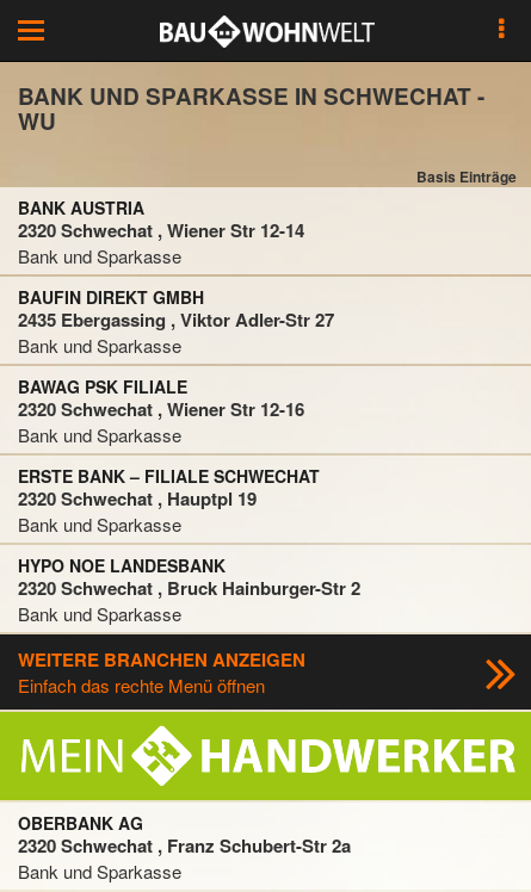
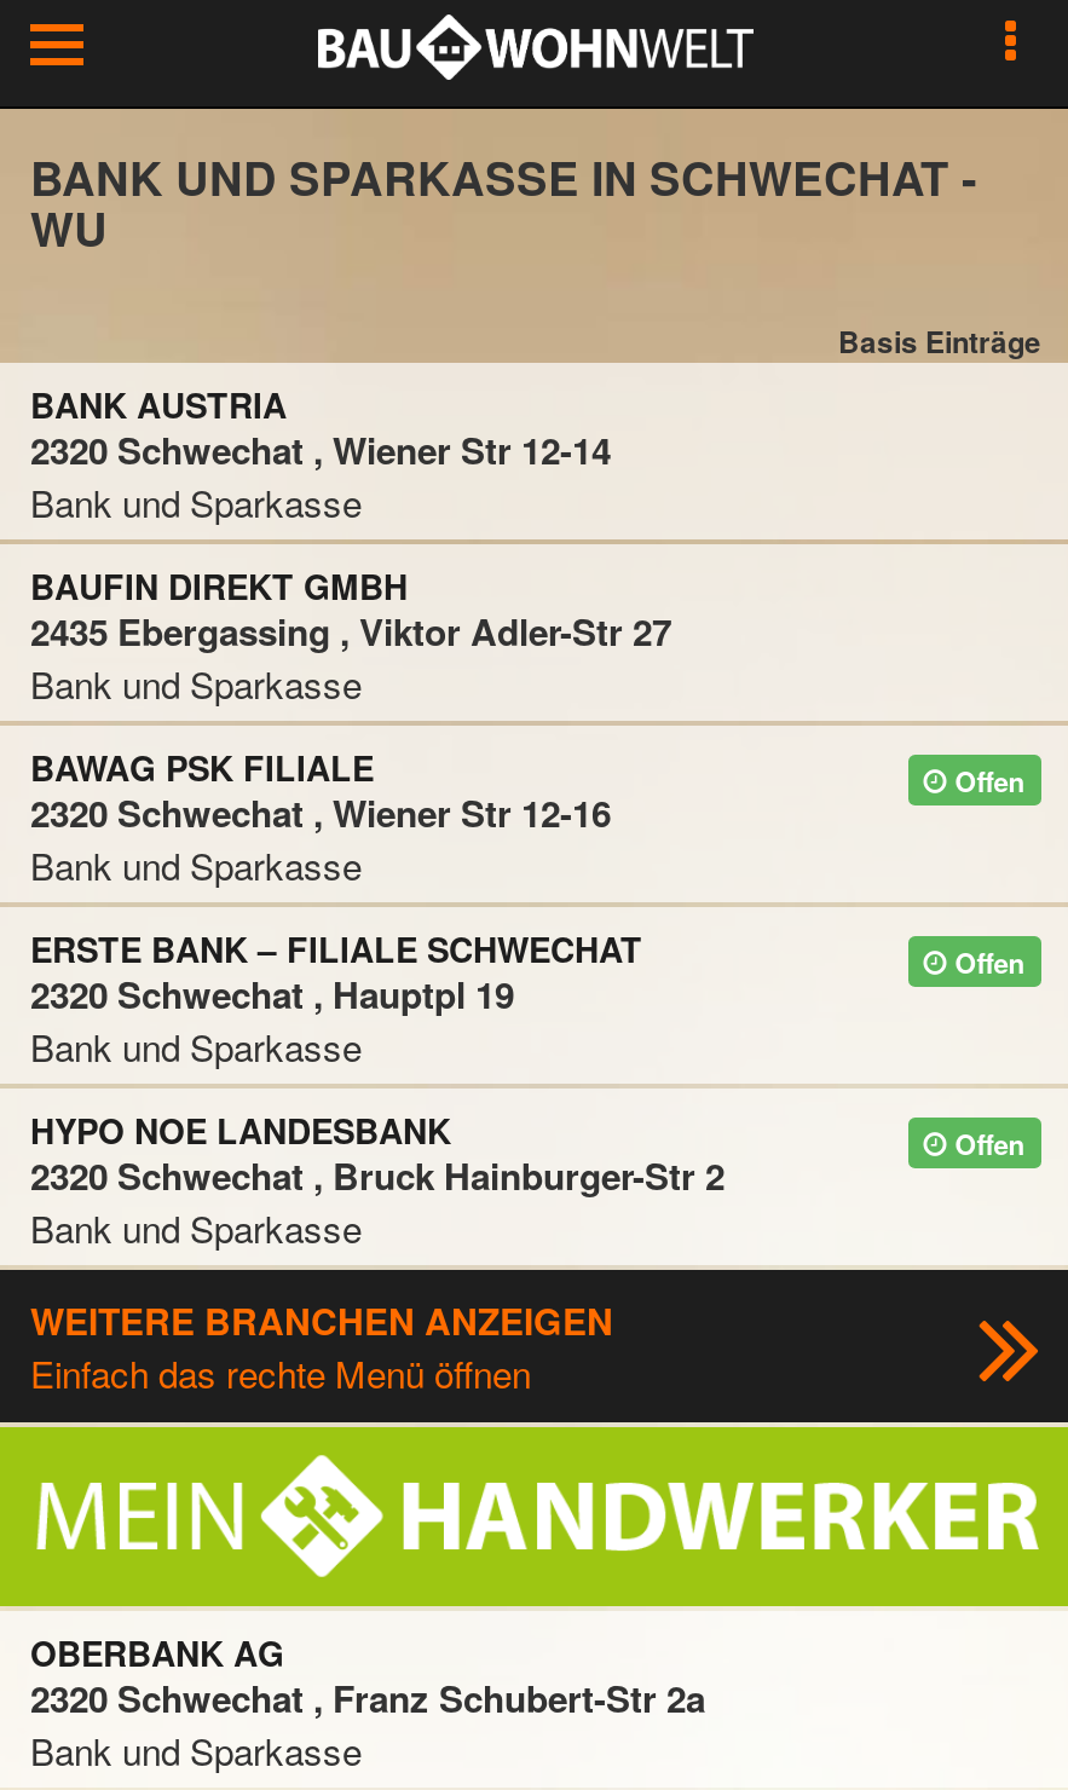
+ Offen

+ Offen

+ Offen
